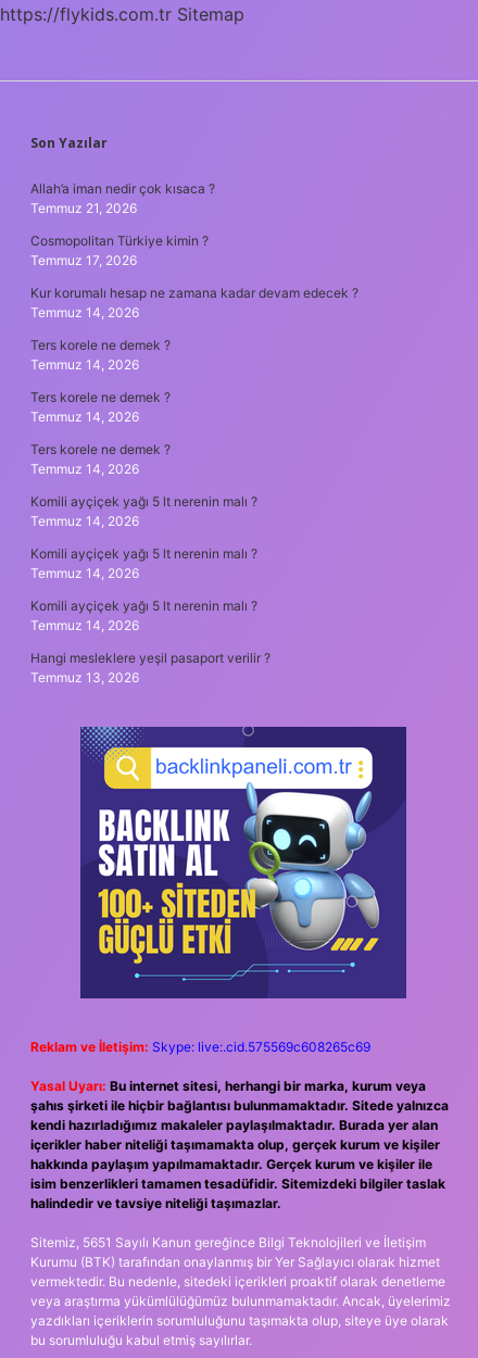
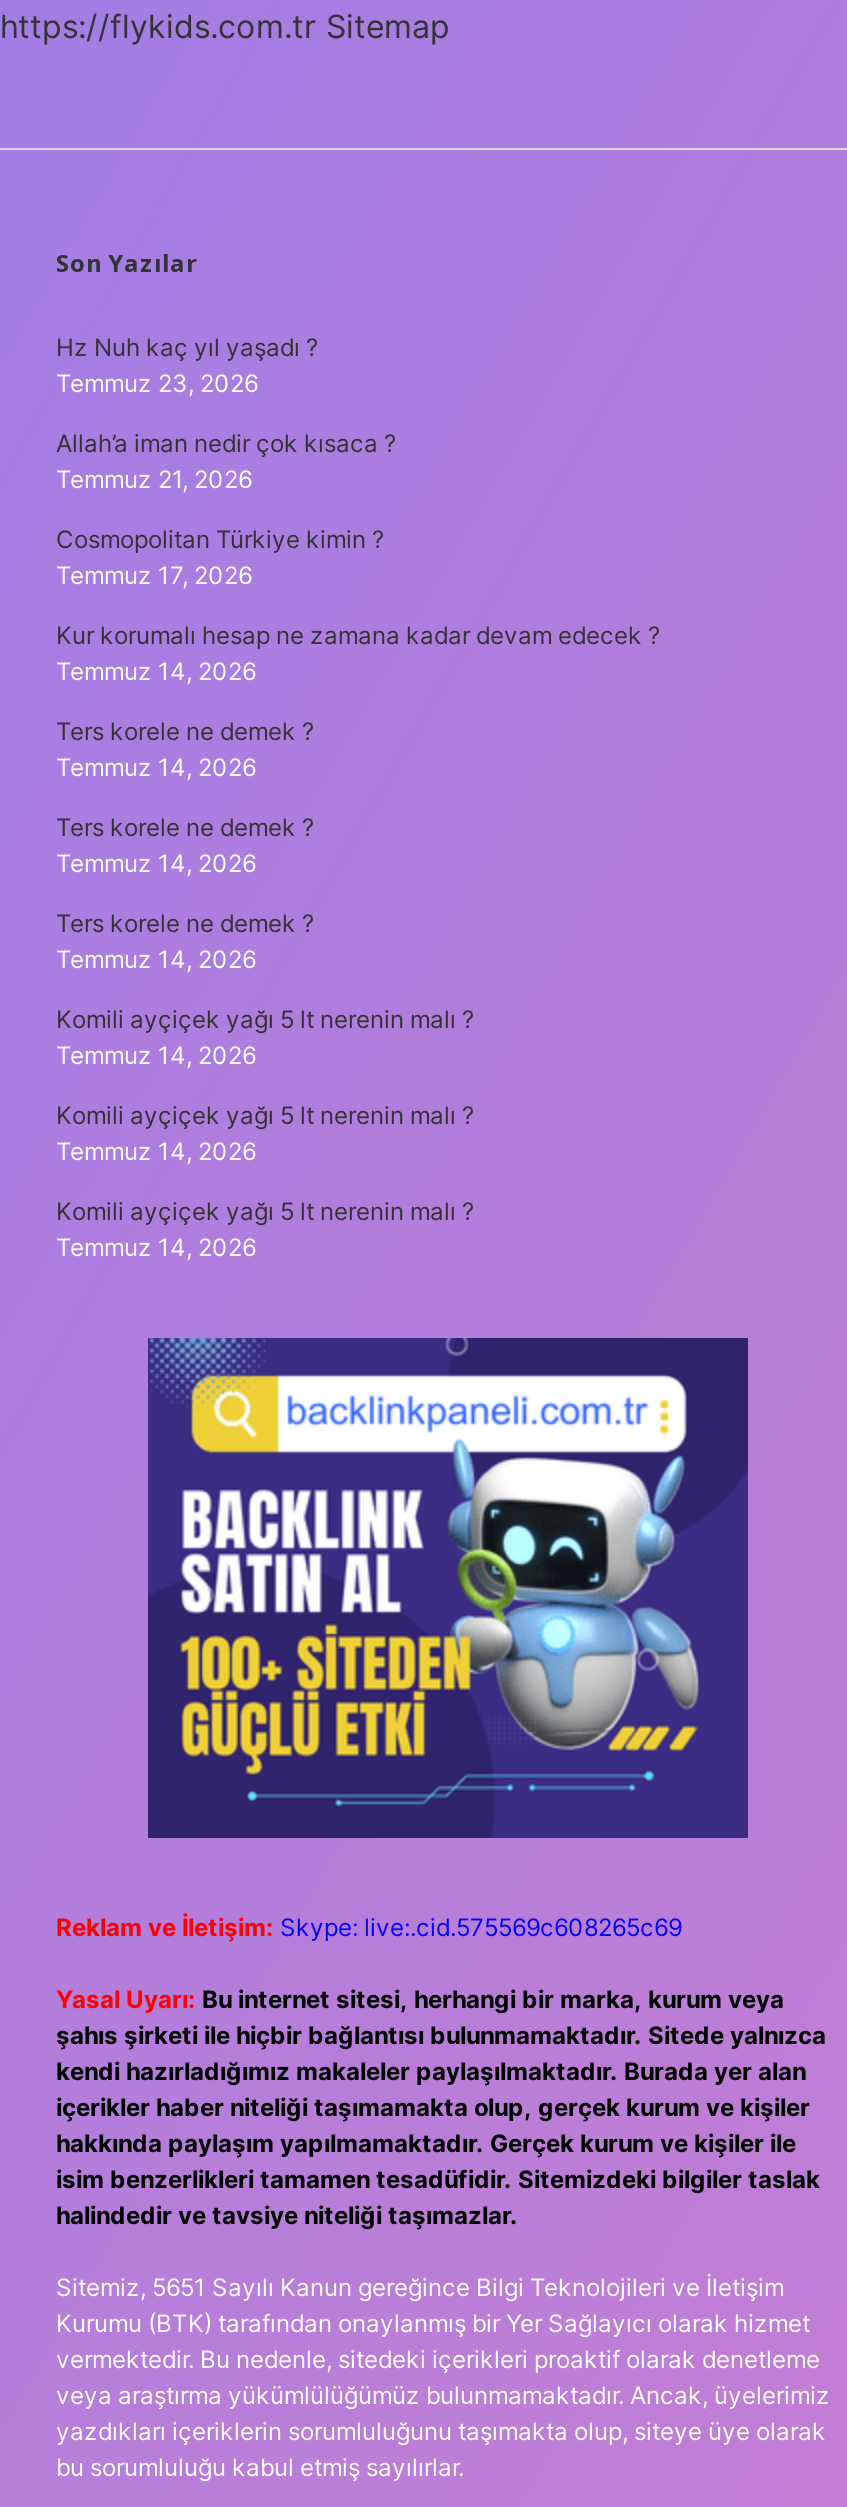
+ Hz Nuh kaç yıl yaşadı ?
+ Temmuz 23, 2026

moved down: Allah’a iman nedir çok kısaca ? | Temmuz 21, 2026 | Cosmopolitan Türkiye kimin ? | ... | Komili ayçiçek yağı 5 lt nerenin malı ? | Temmuz 14, 2026

- Hangi mesleklere yeşil pasaport verilir ?
- Temmuz 13, 2026
